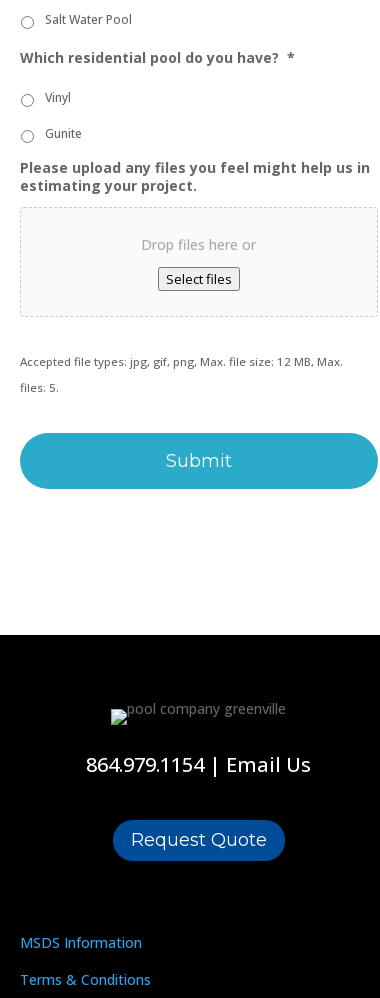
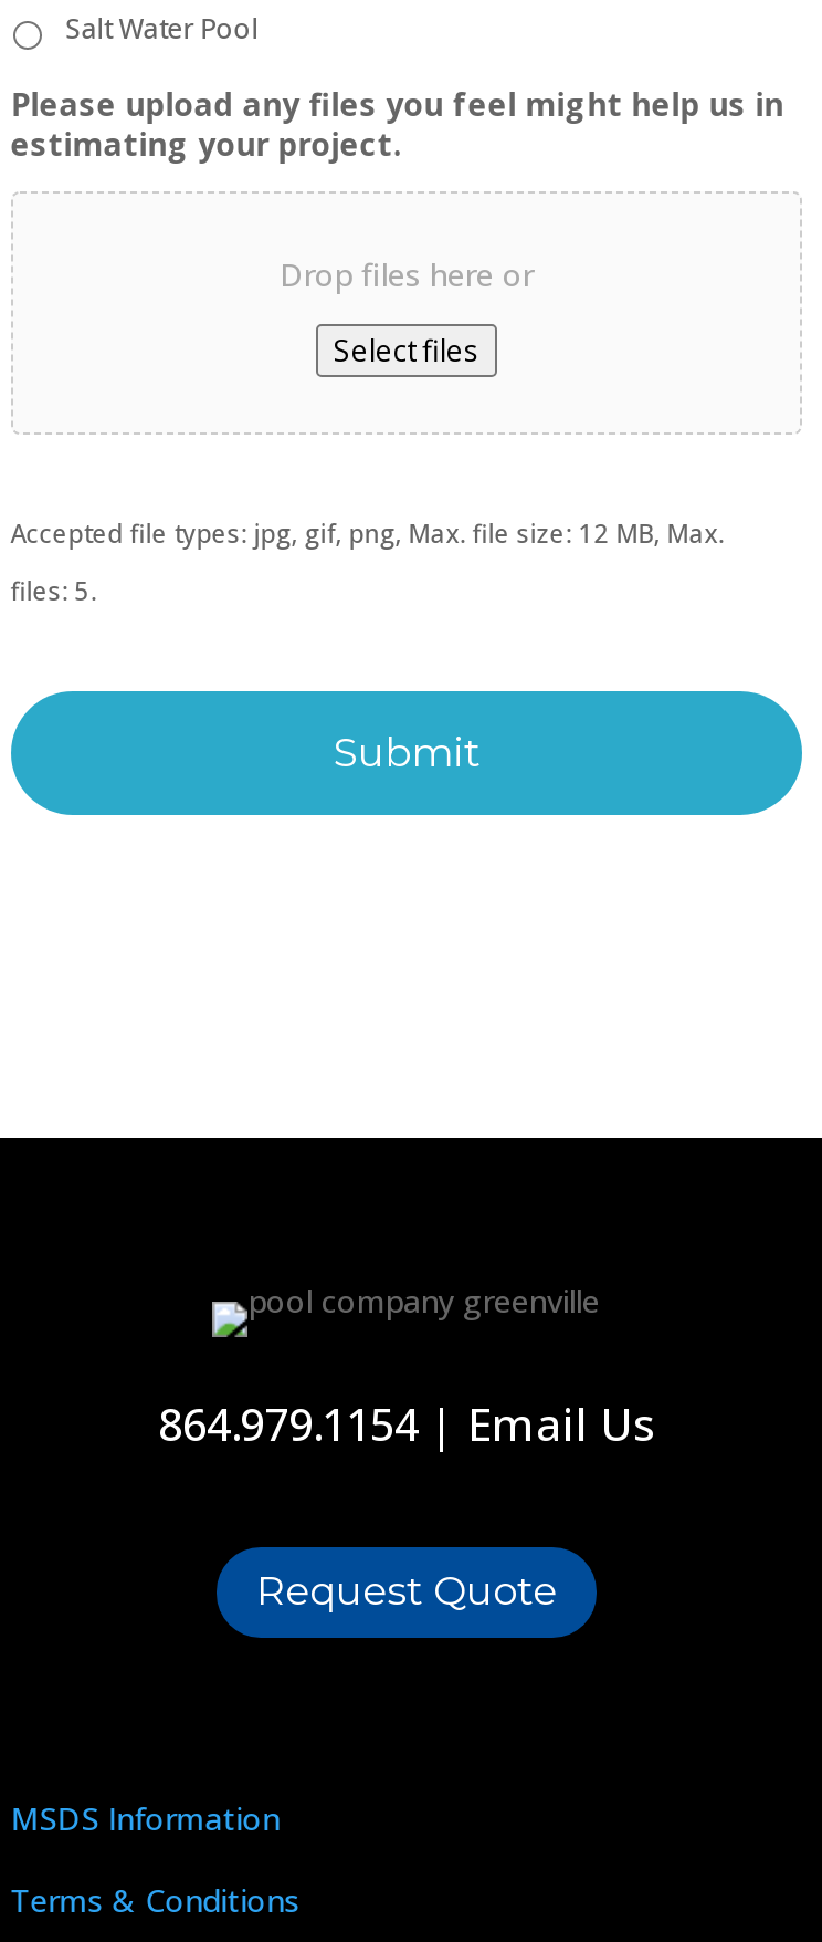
- Which residential pool do you have? *
- Vinyl
- Gunite
